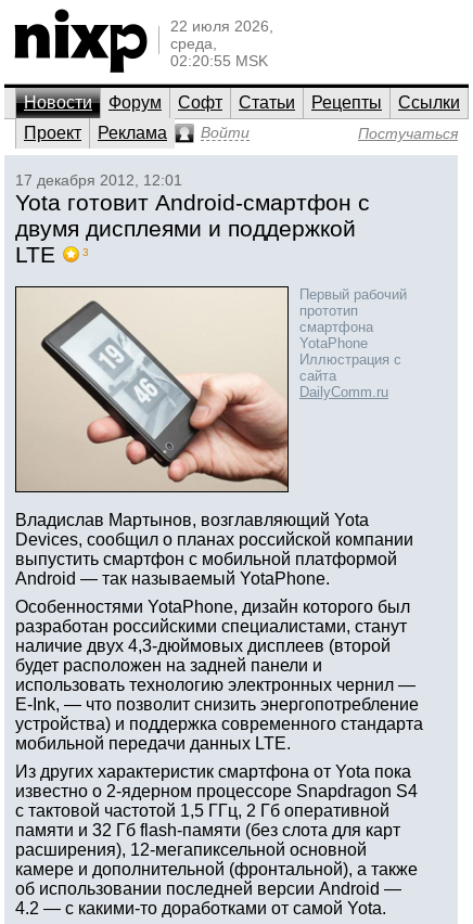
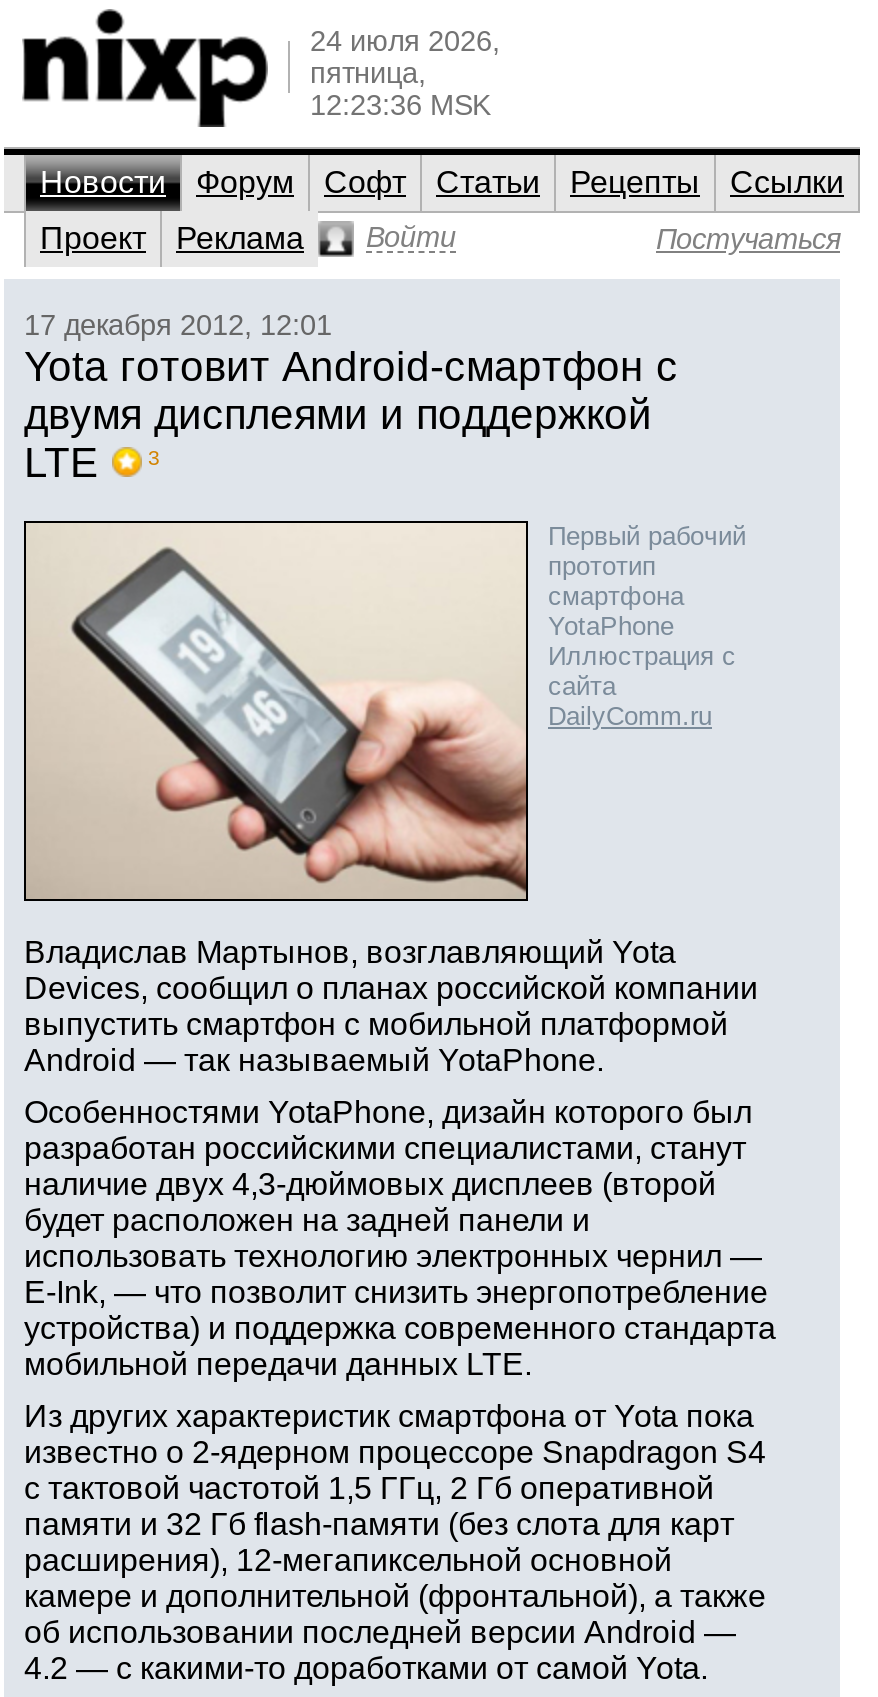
- 22 июля 2026,
- среда,
- 02:20:55 MSK
+ 24 июля 2026,
+ пятница,
+ 12:23:36 MSK
